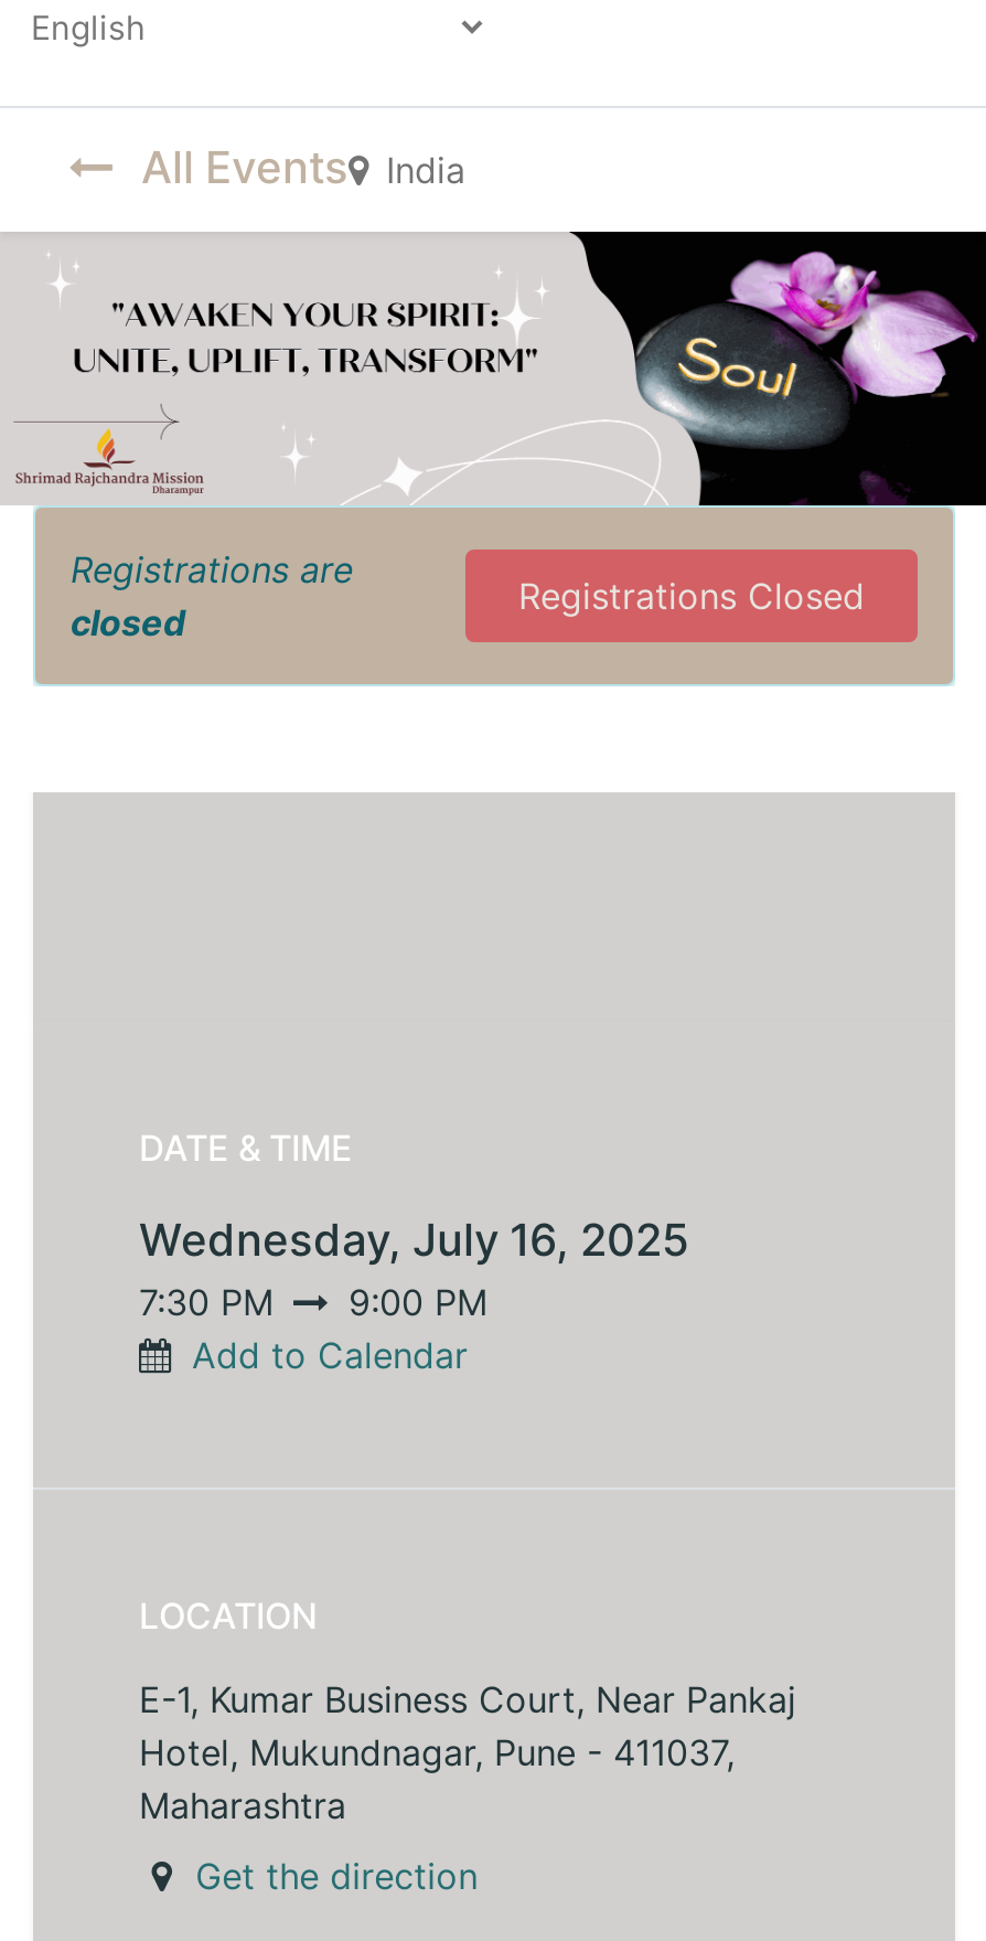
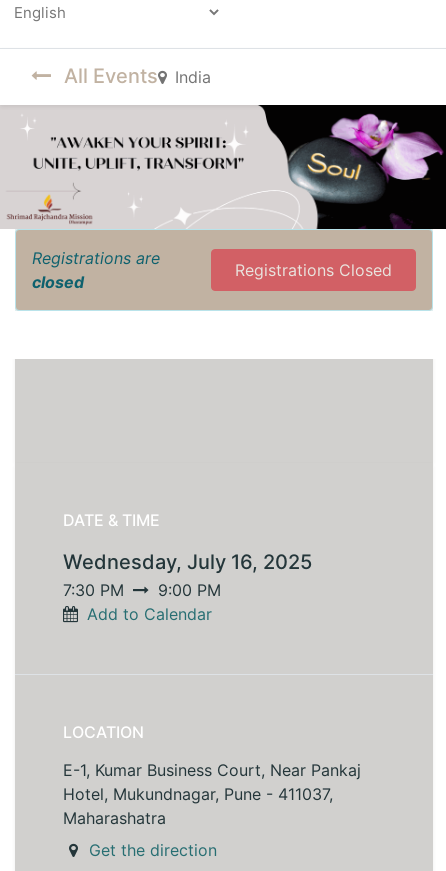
- Maharashtra
+ Maharashatra
